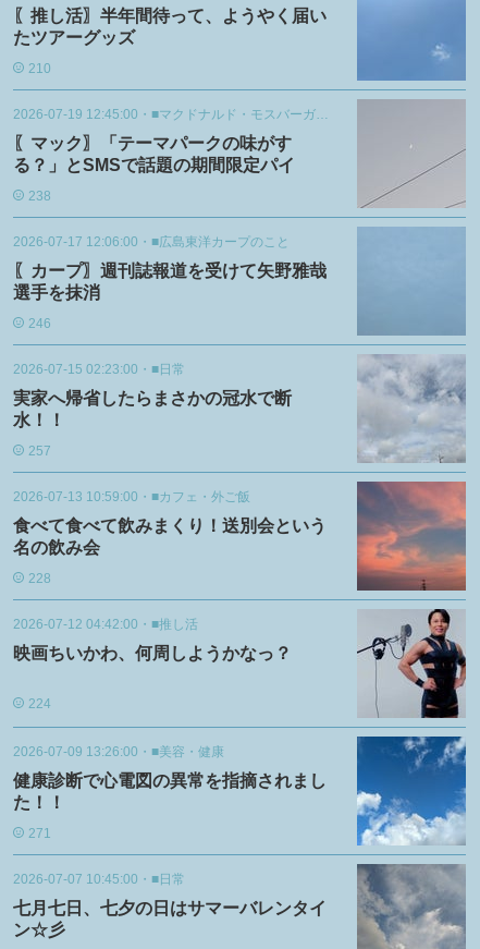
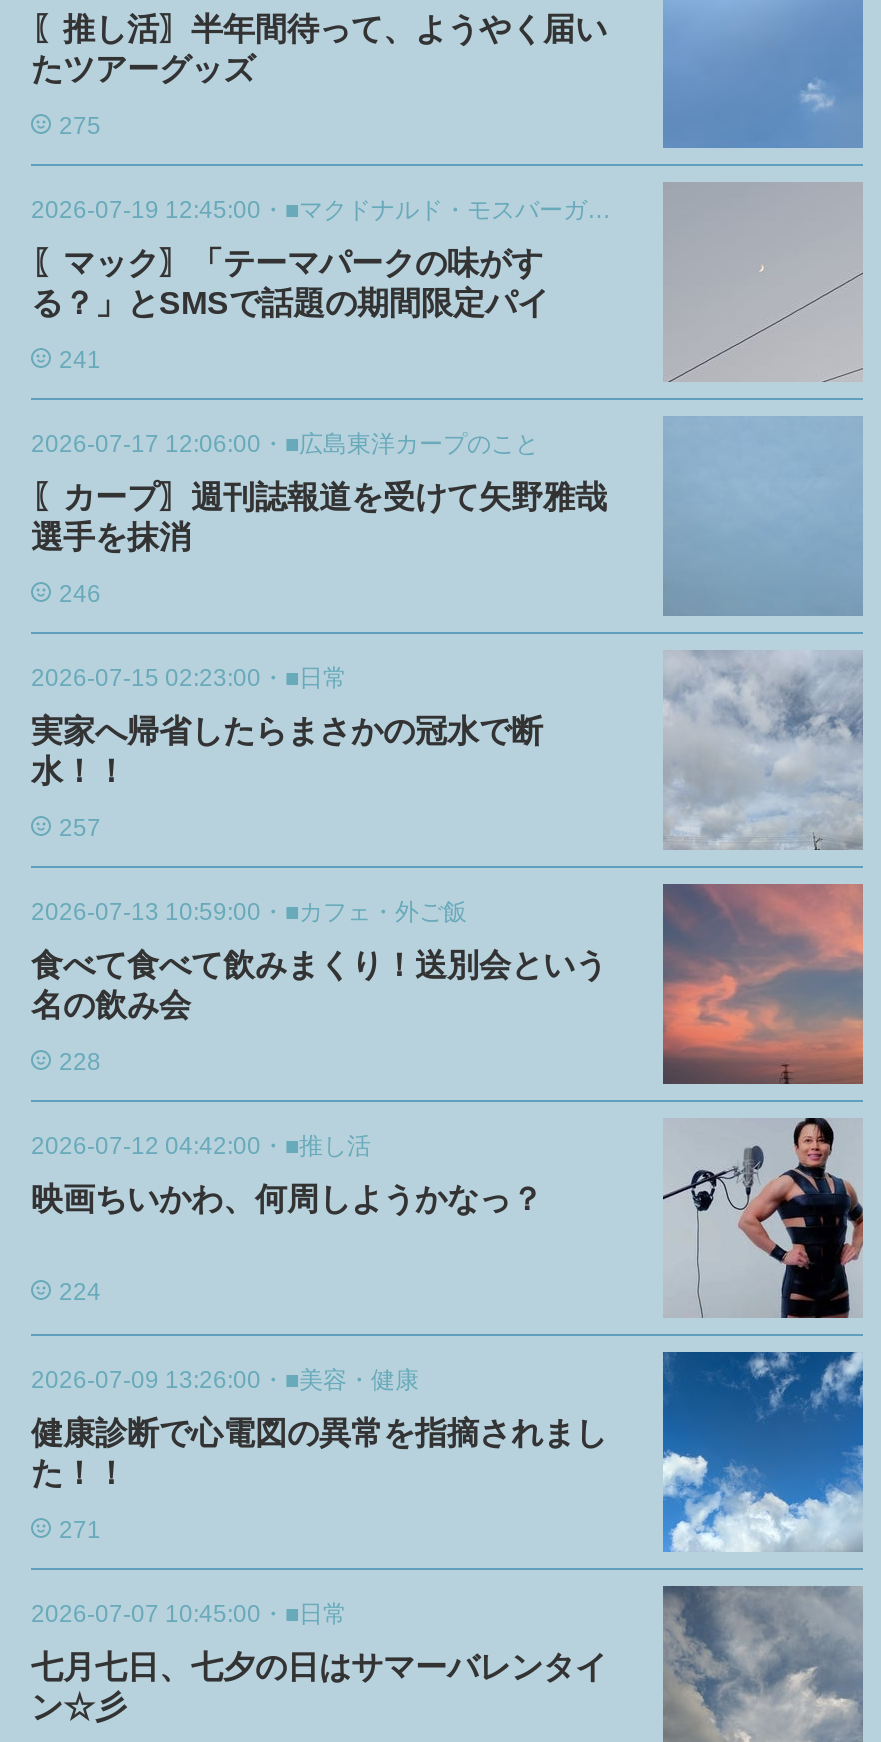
- 210
+ 275

- 238
+ 241
